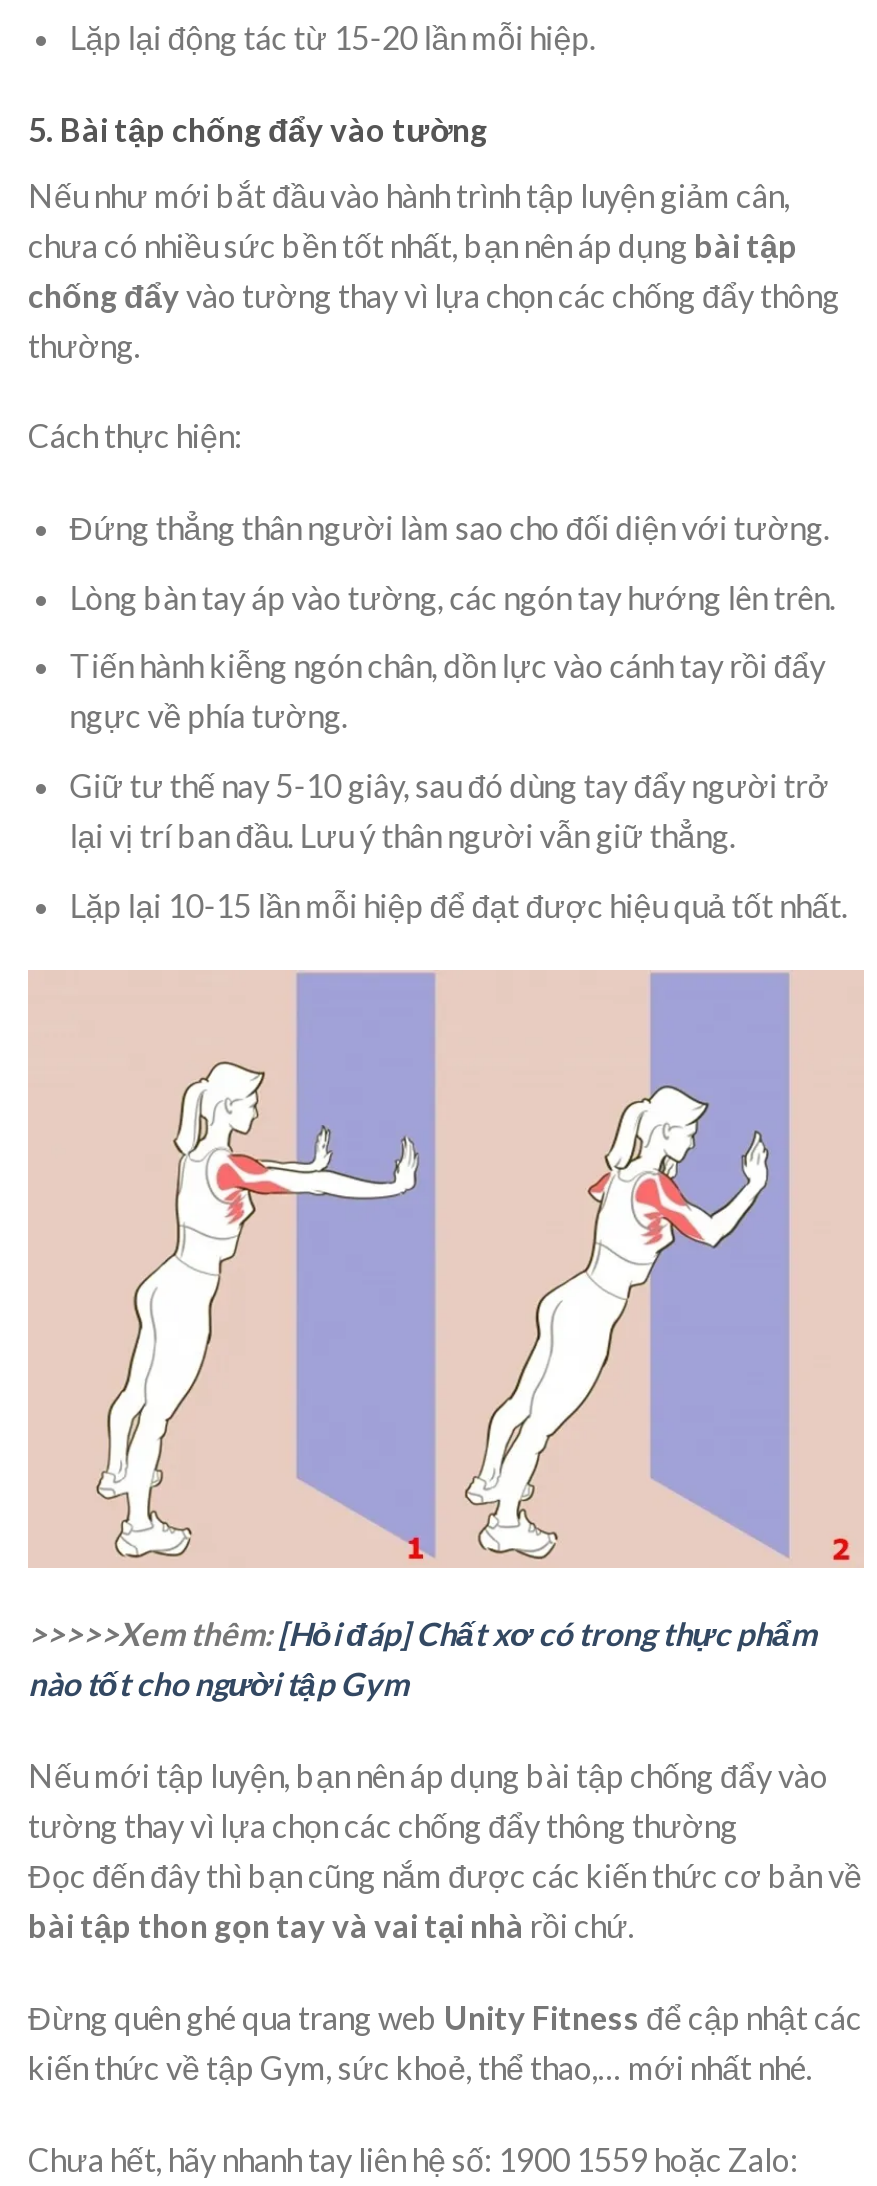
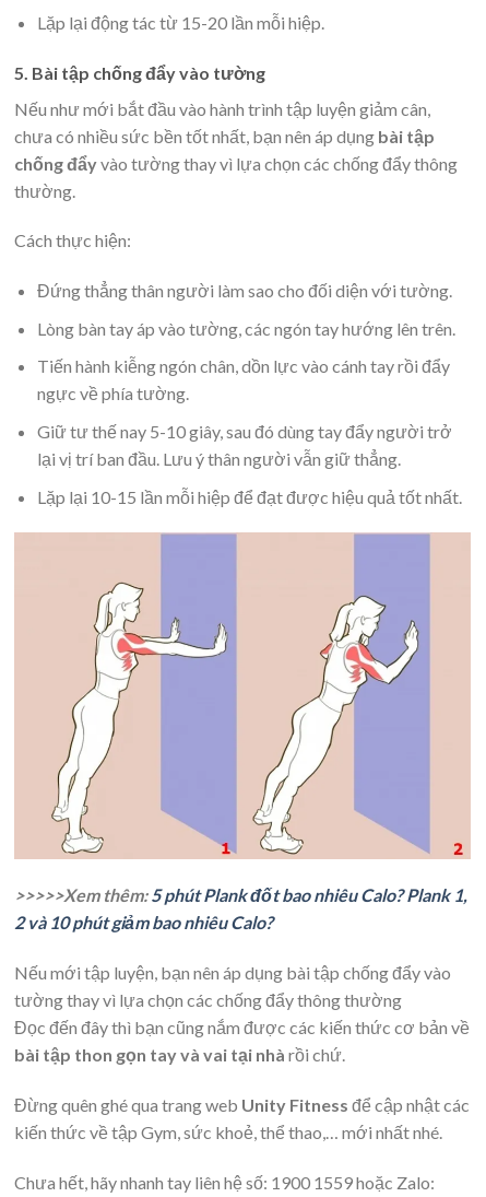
- >>>>>Xem thêm:[Hỏi đáp] Chất xơ có trong thực phẩm
- nào tốt cho người tập Gym
+ >>>>>Xem thêm:5 phút Plank đốt bao nhiêu Calo? Plank 1,
+ 2 và 10 phút giảm bao nhiêu Calo?
